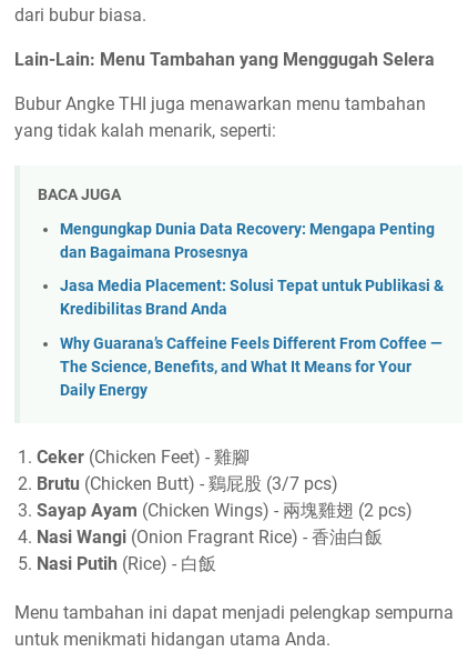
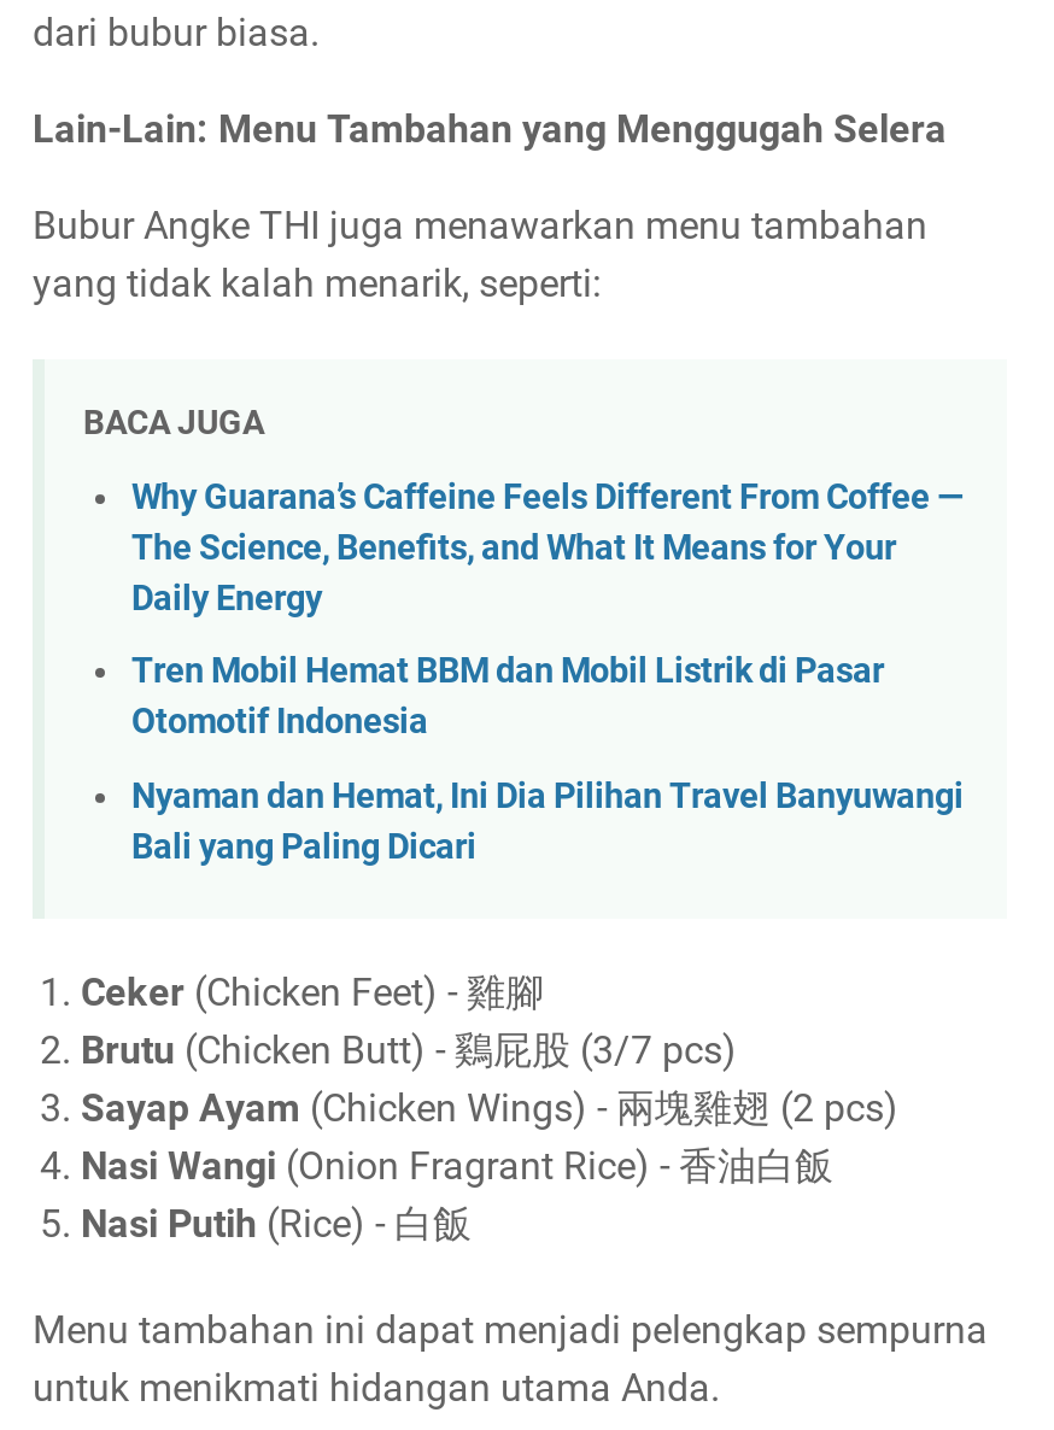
- Mengungkap Dunia Data Recovery: Mengapa Penting
- dan Bagaimana Prosesnya
- Jasa Media Placement: Solusi Tepat untuk Publikasi &
- Kredibilitas Brand Anda

moved up: Why Guarana’s Caffeine Feels Different From Coffee — | The Science, Benefits, and What It Means for Your | Daily Energy

+ Tren Mobil Hemat BBM dan Mobil Listrik di Pasar
+ Otomotif Indonesia
+ Nyaman dan Hemat, Ini Dia Pilihan Travel Banyuwangi
+ Bali yang Paling Dicari
